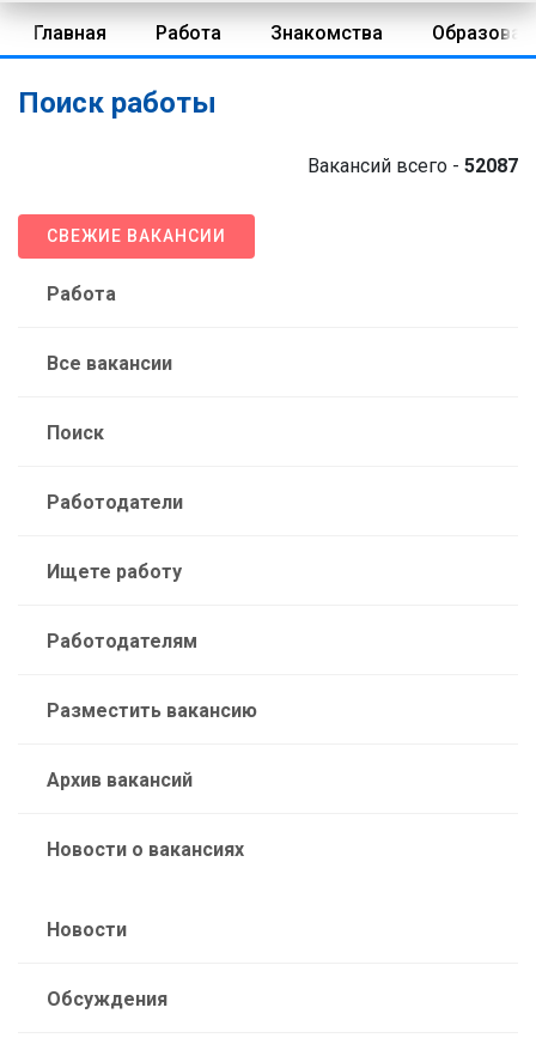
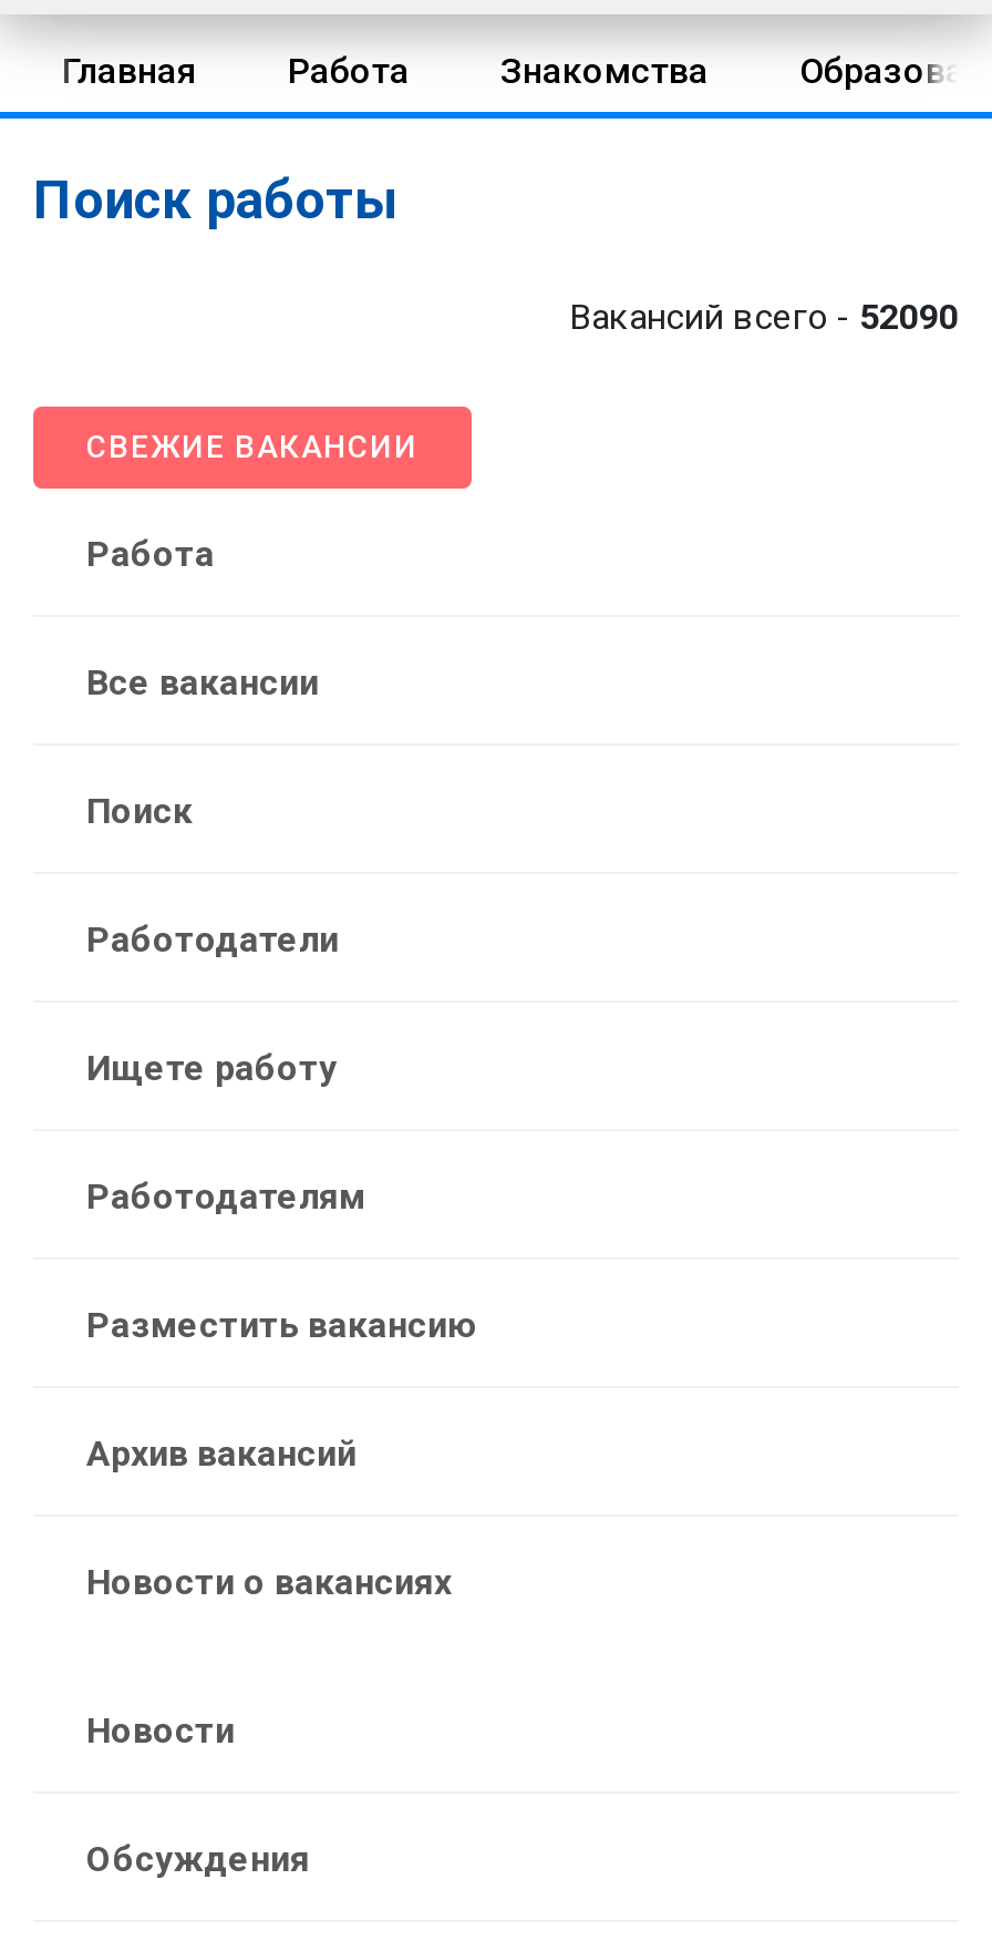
- Вакансий всего - 52087
+ Вакансий всего - 52090
